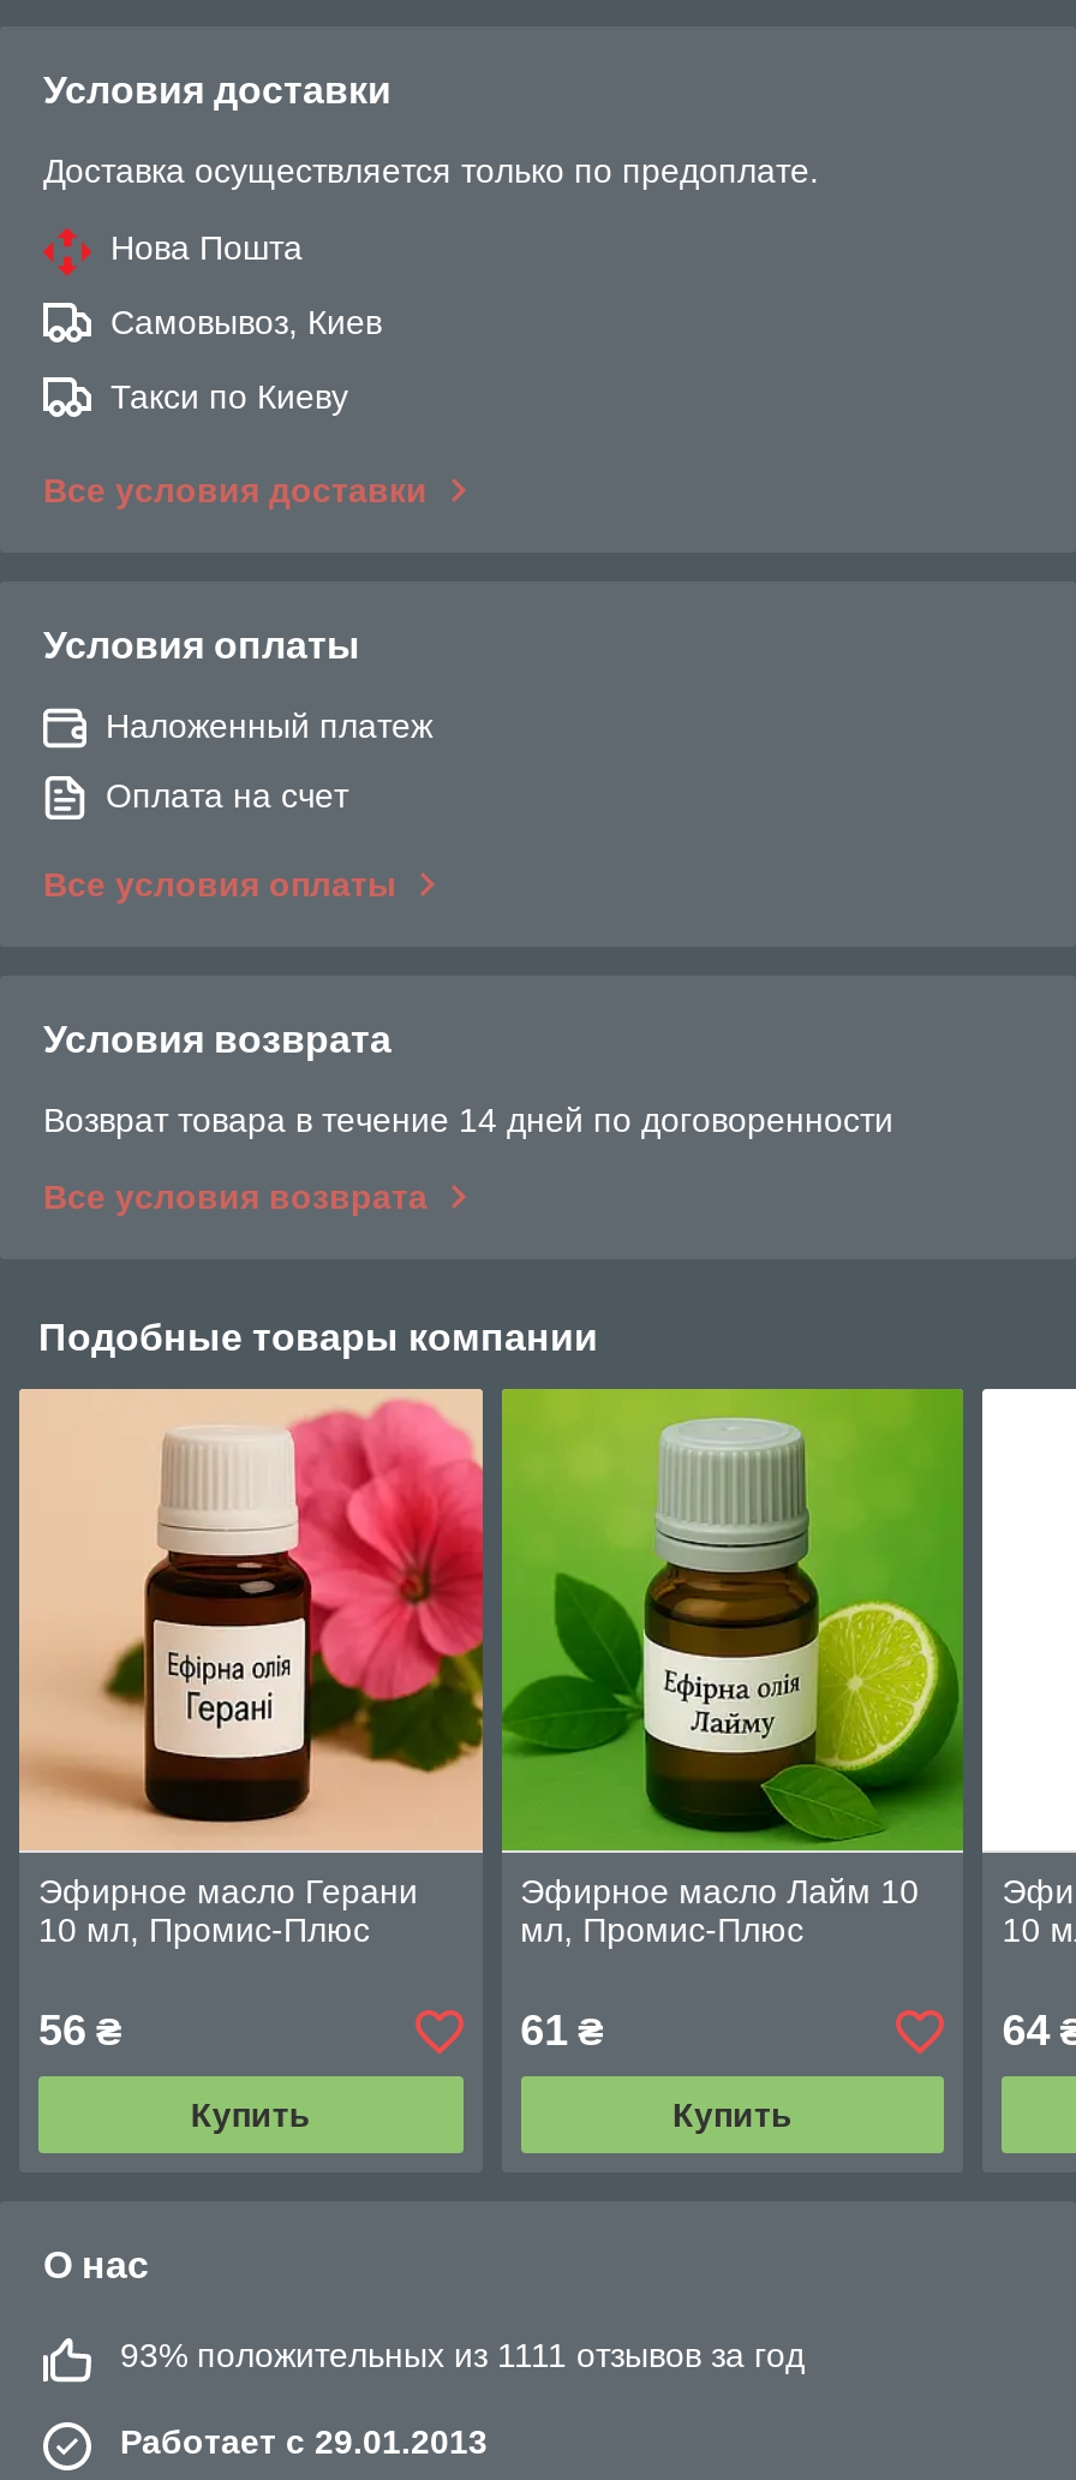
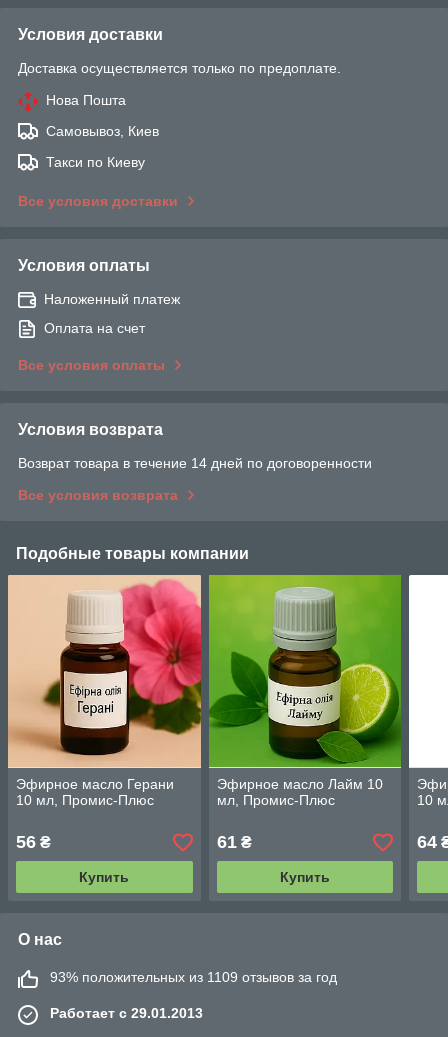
- 93% положительных из 1111 отзывов за год
+ 93% положительных из 1109 отзывов за год
